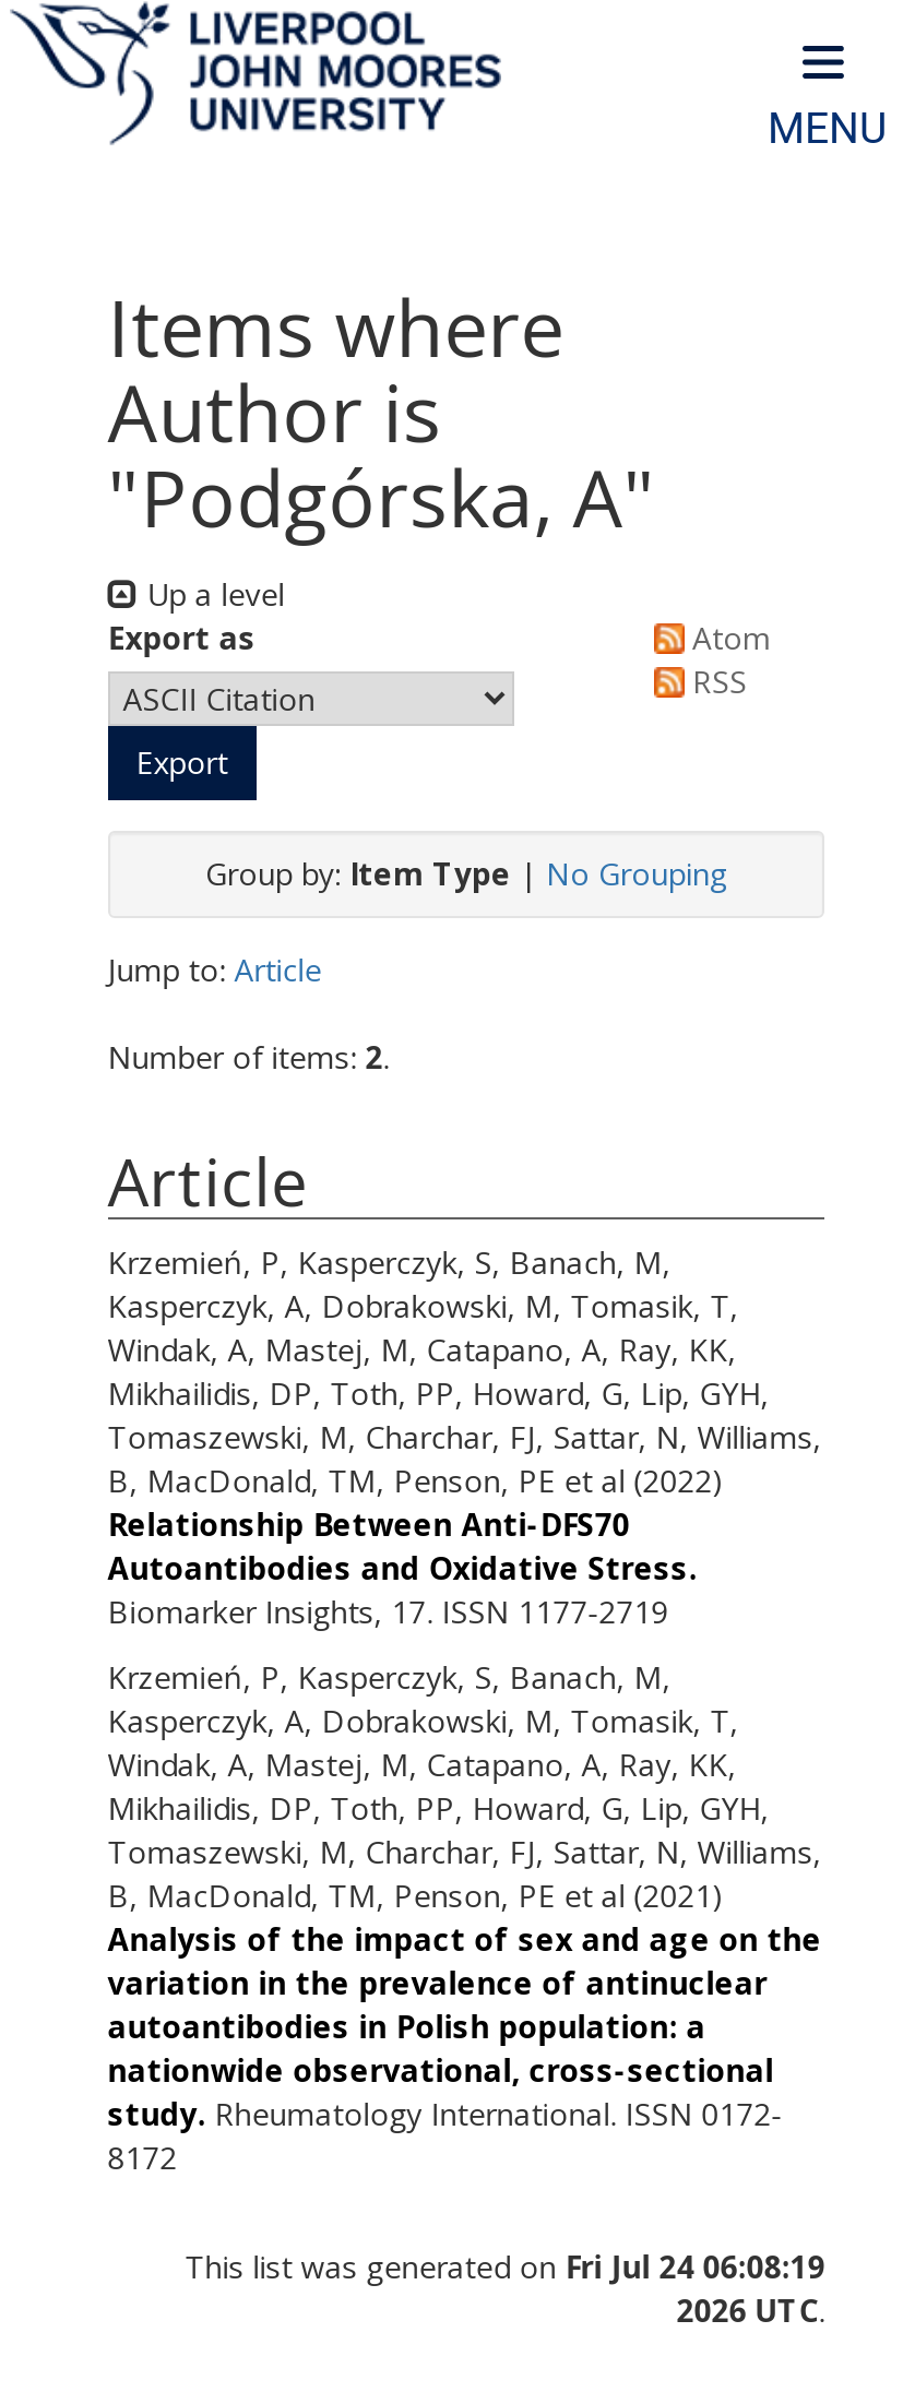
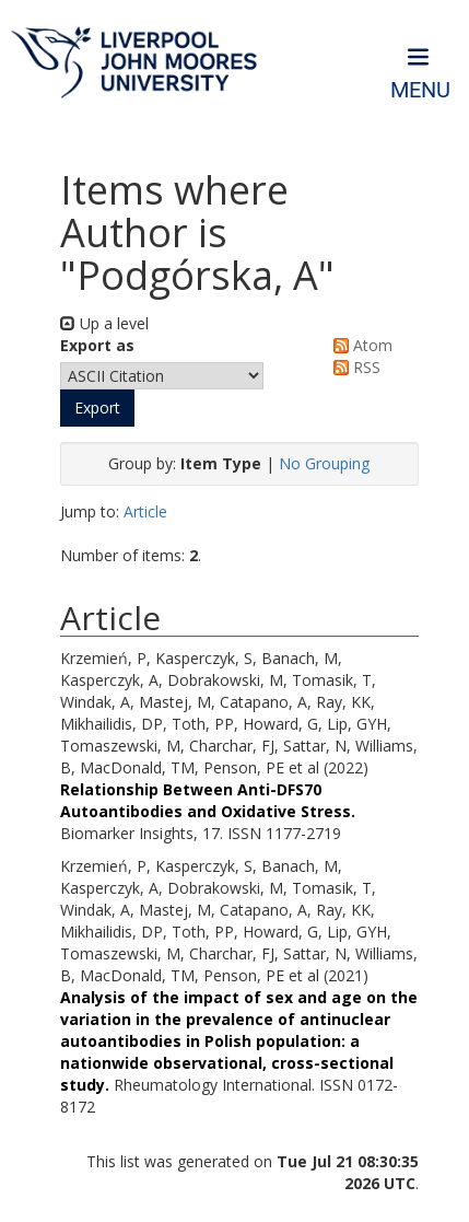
- This list was generated on Fri Jul 24 06:08:19
+ This list was generated on Tue Jul 21 08:30:35
